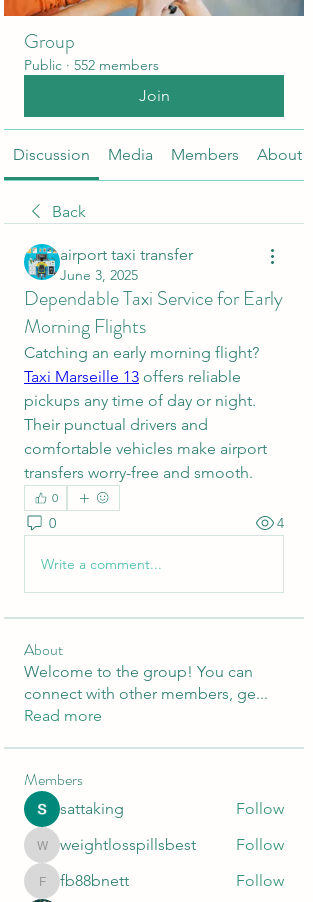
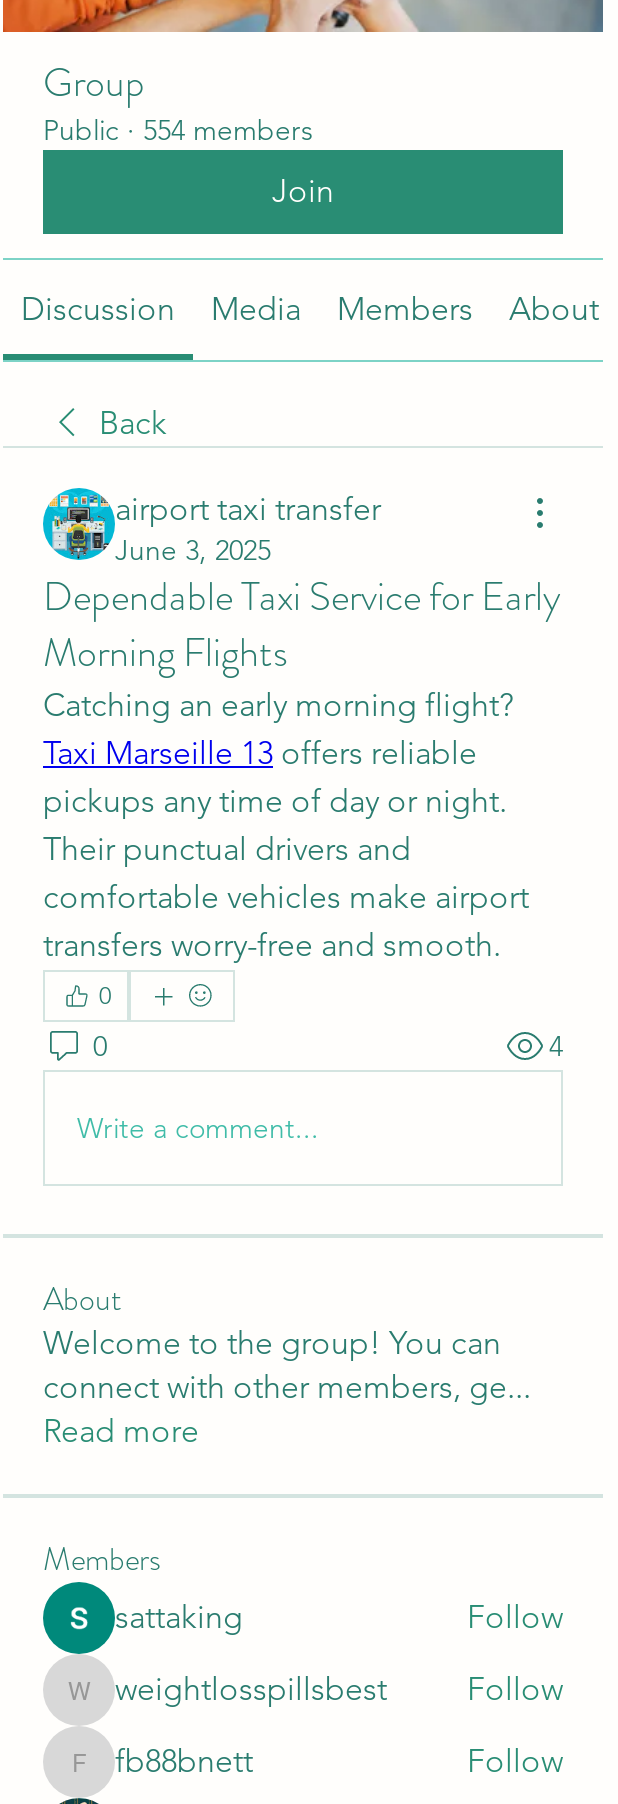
- Public · 552 members
+ Public · 554 members
